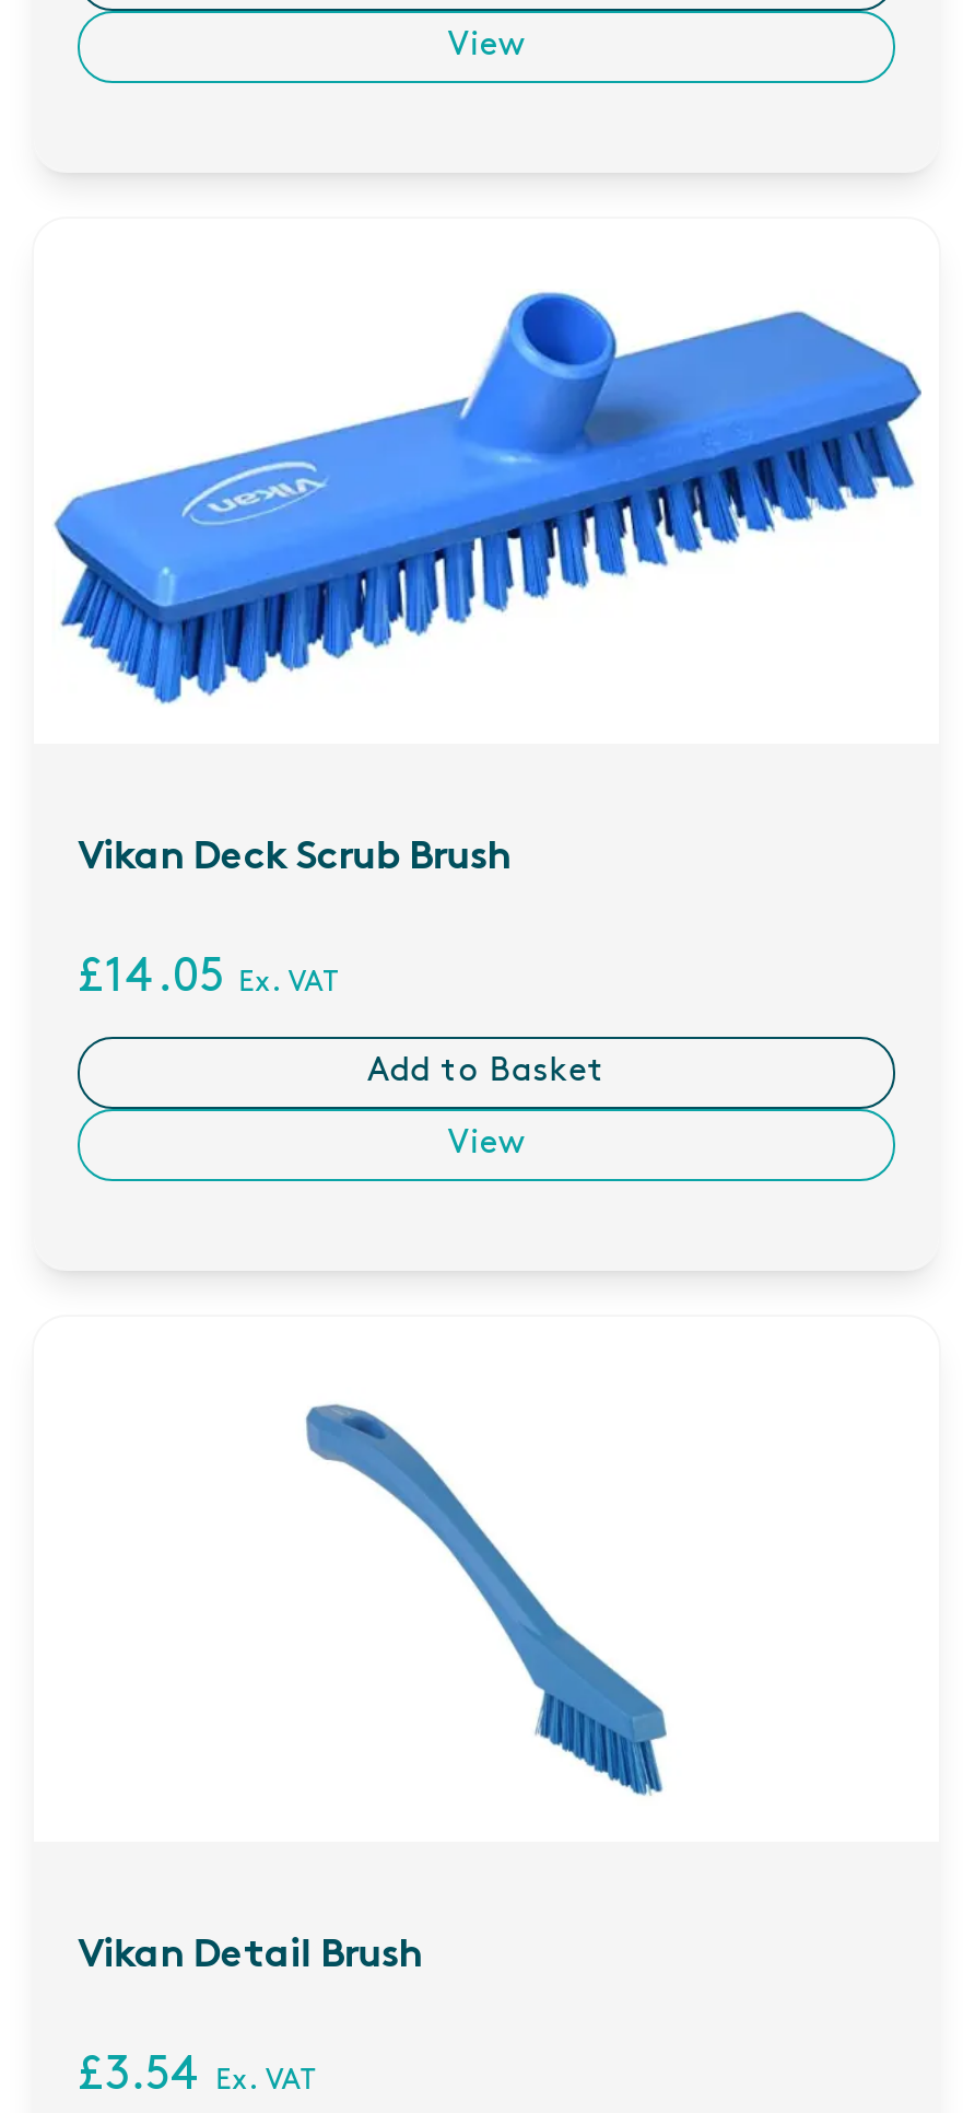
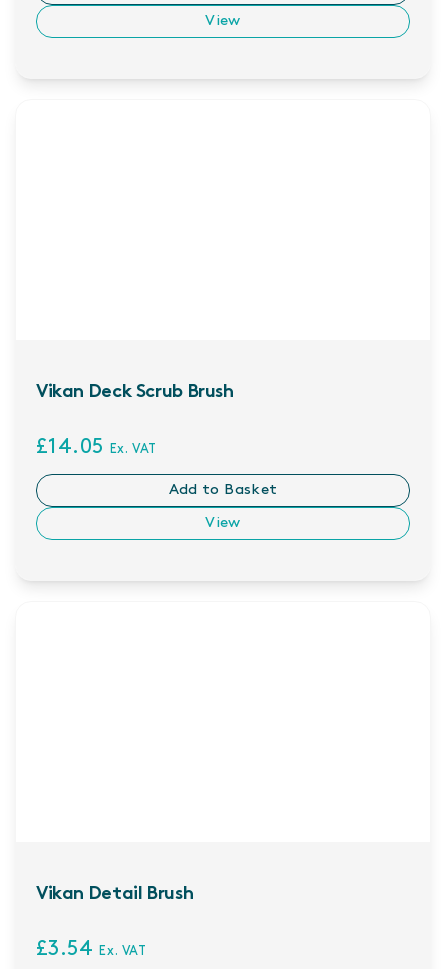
- [image]

- [image]
